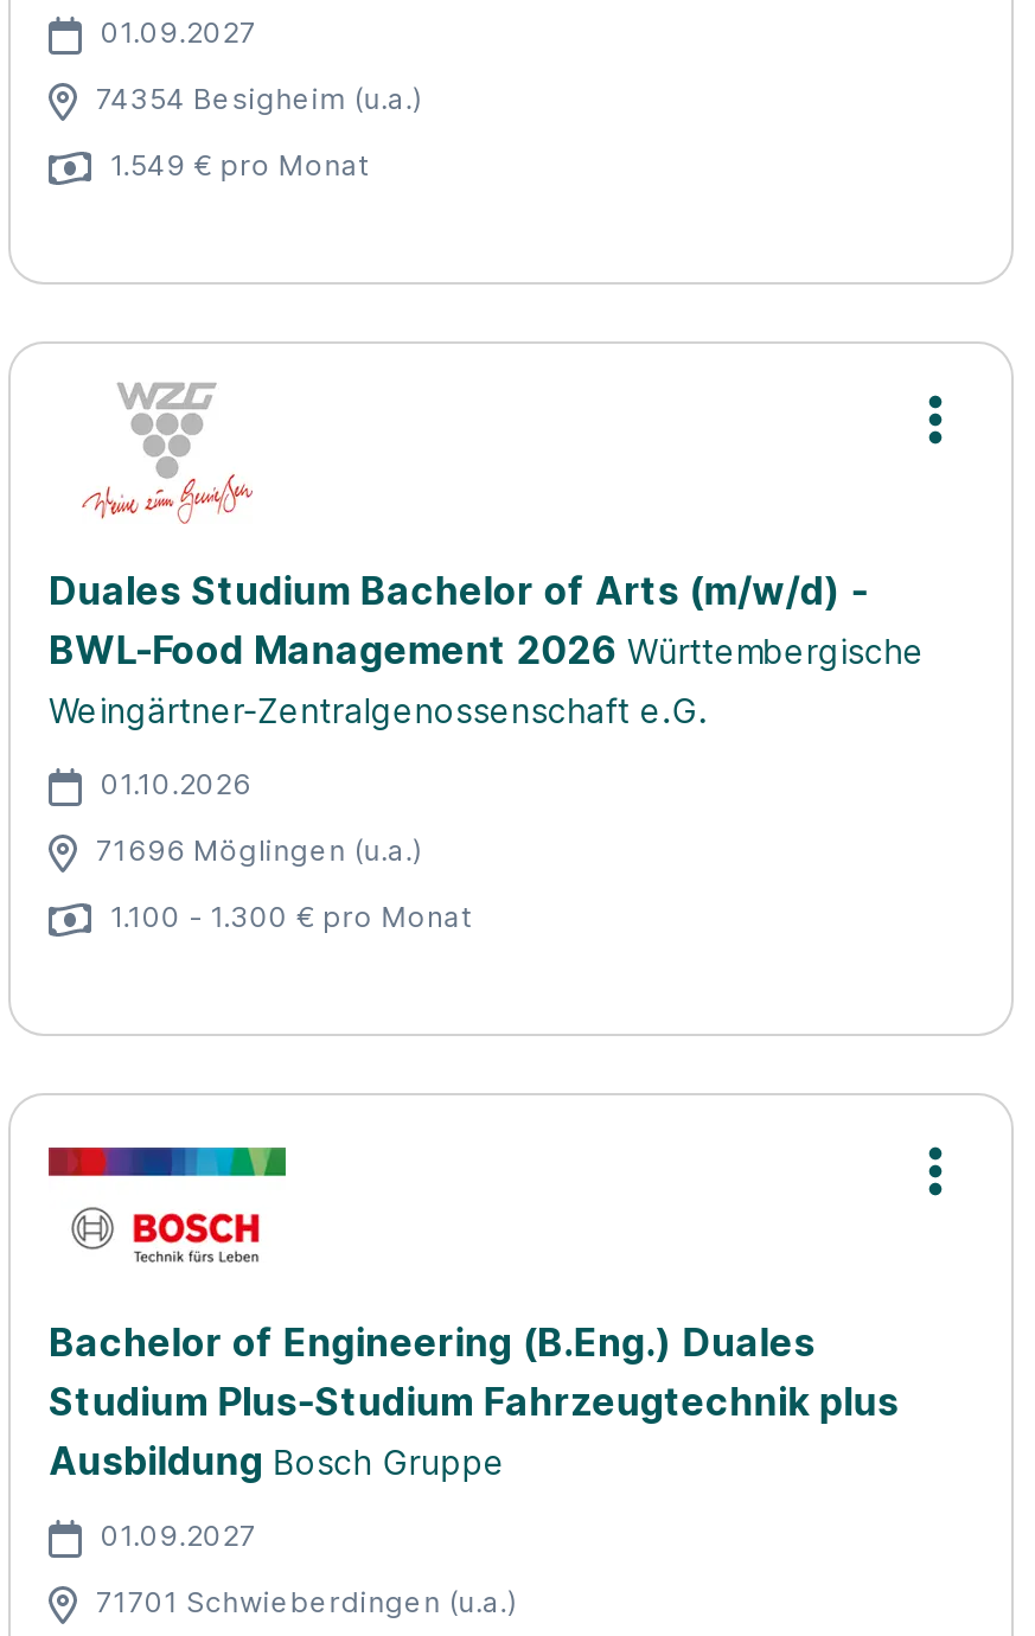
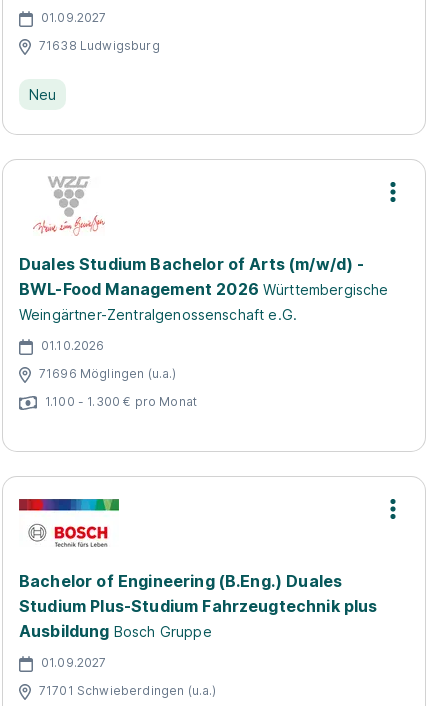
- 74354 Besigheim (u.a.)
+ 71638 Ludwigsburg

- 1.549 € pro Monat
+ Neu
